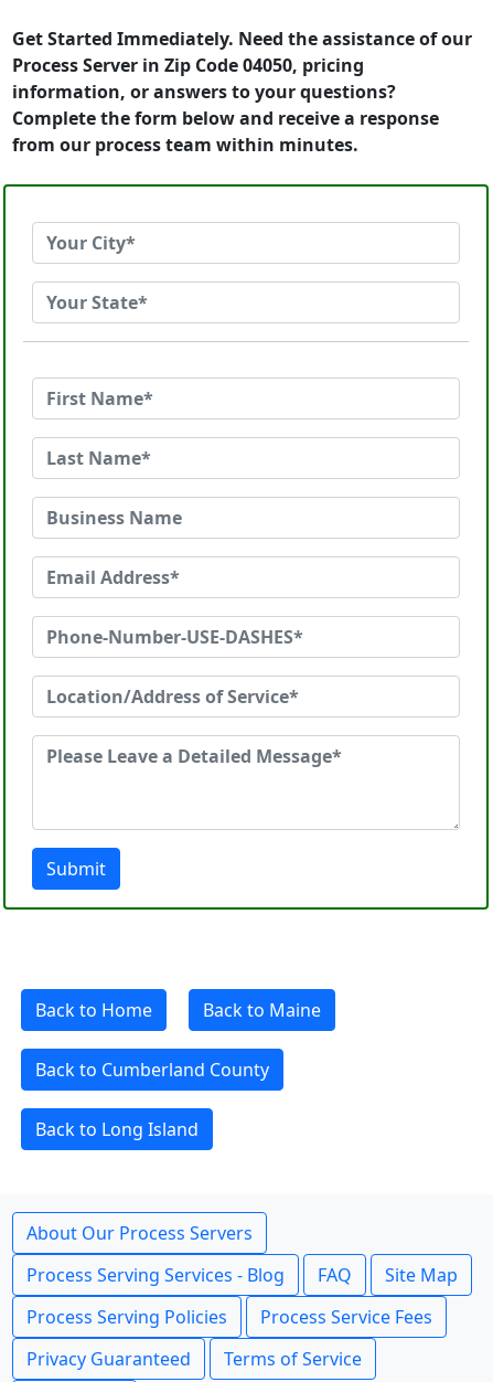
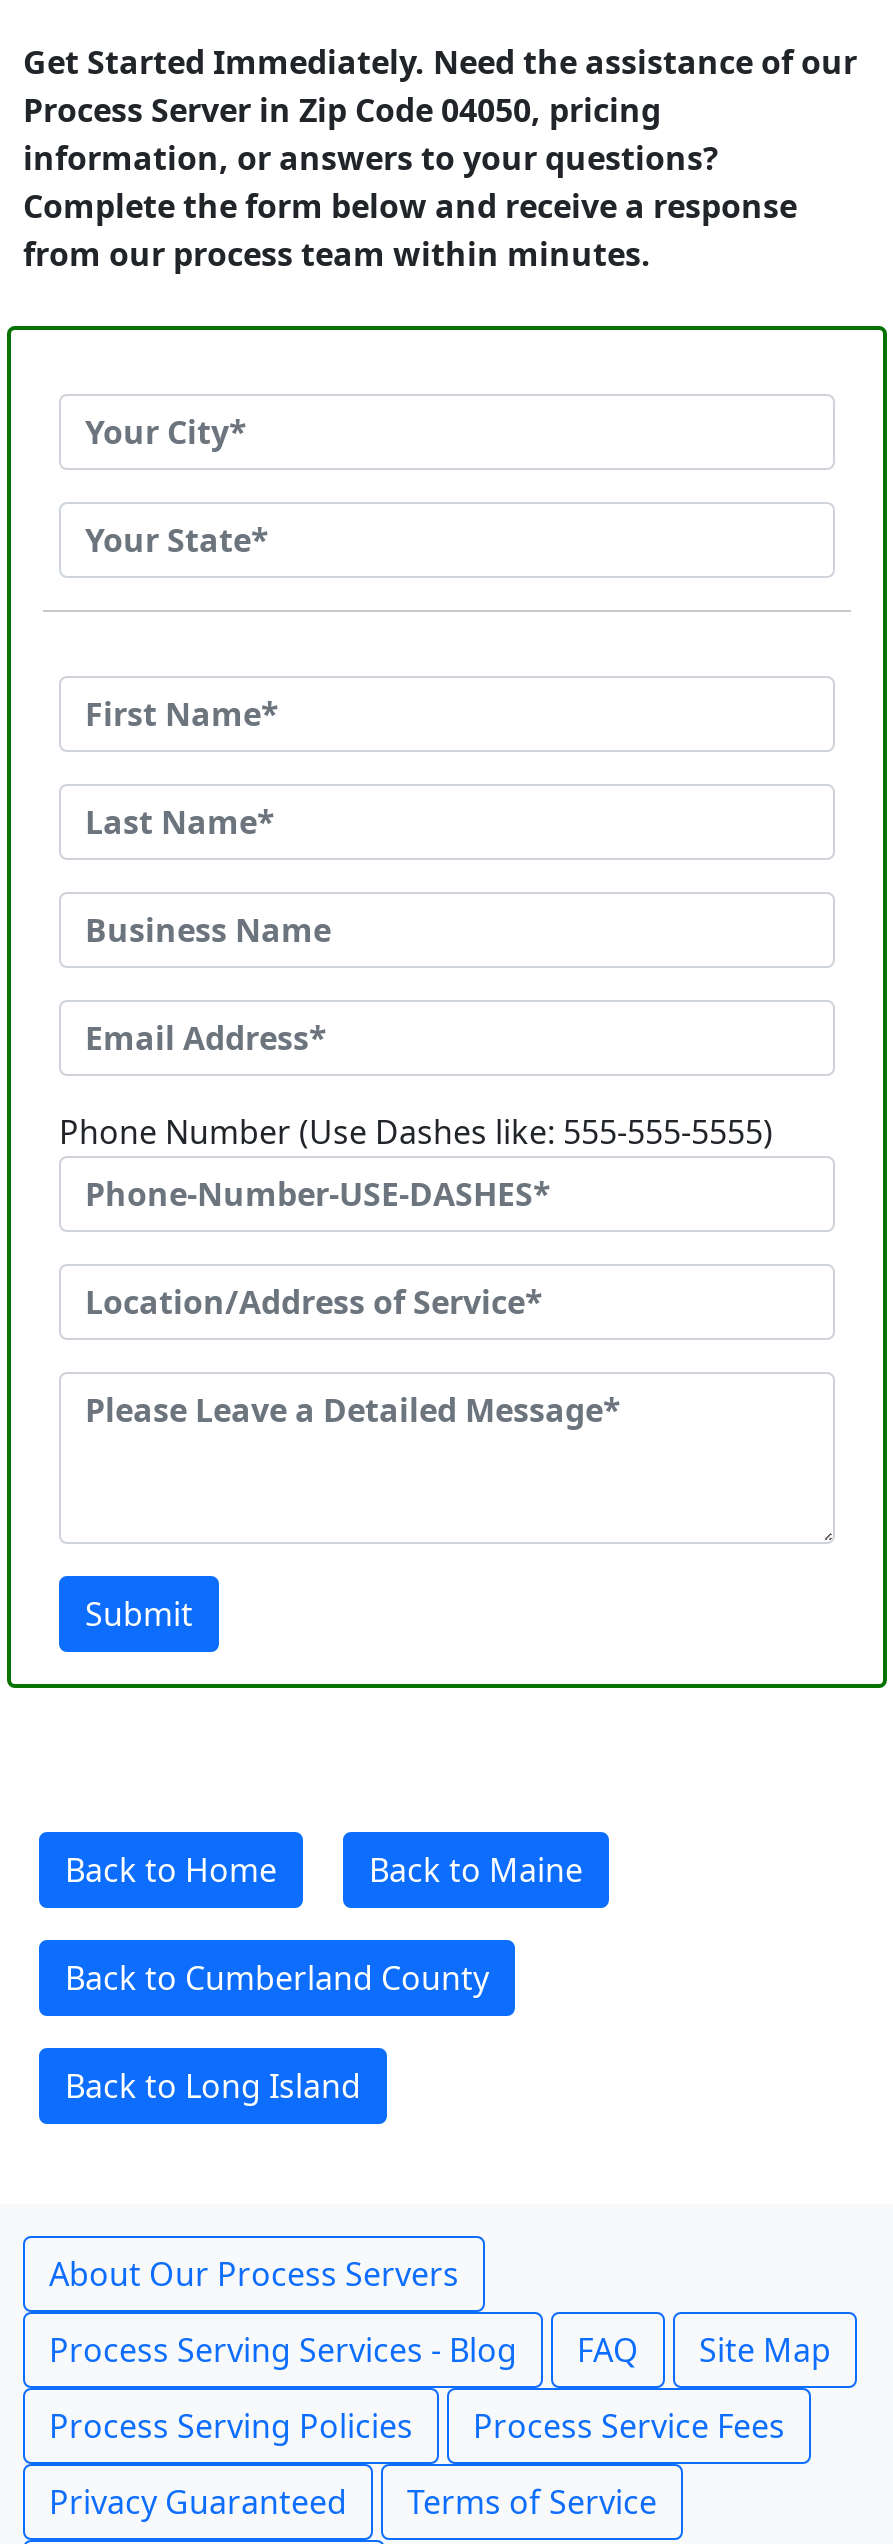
+ Phone Number (Use Dashes like: 555-555-5555)
